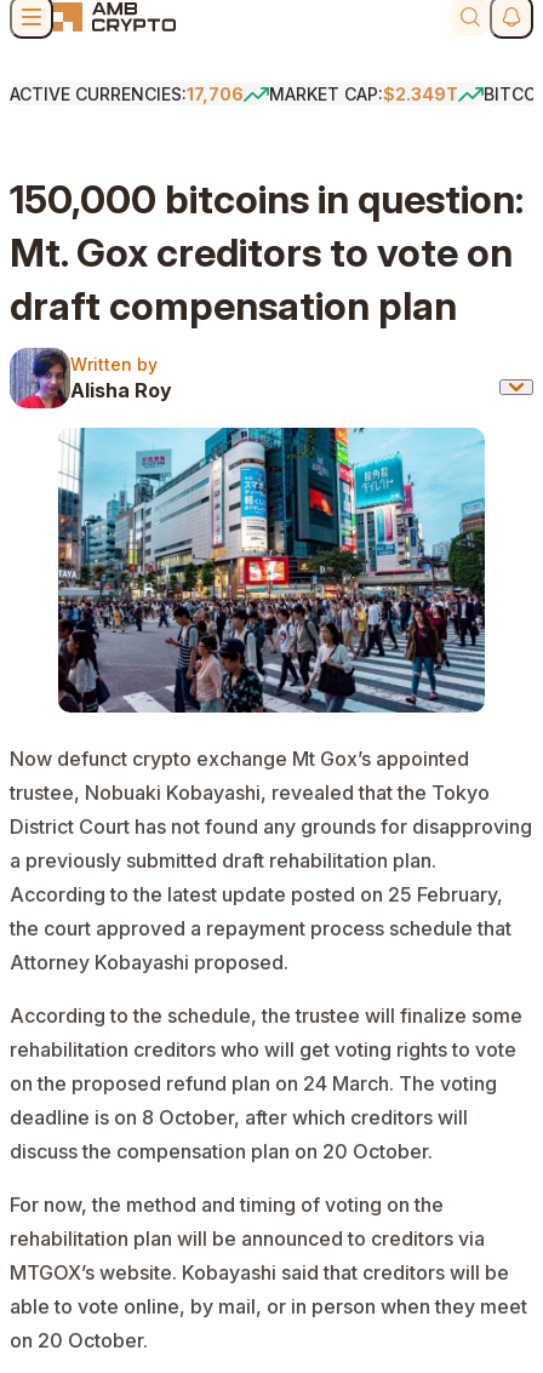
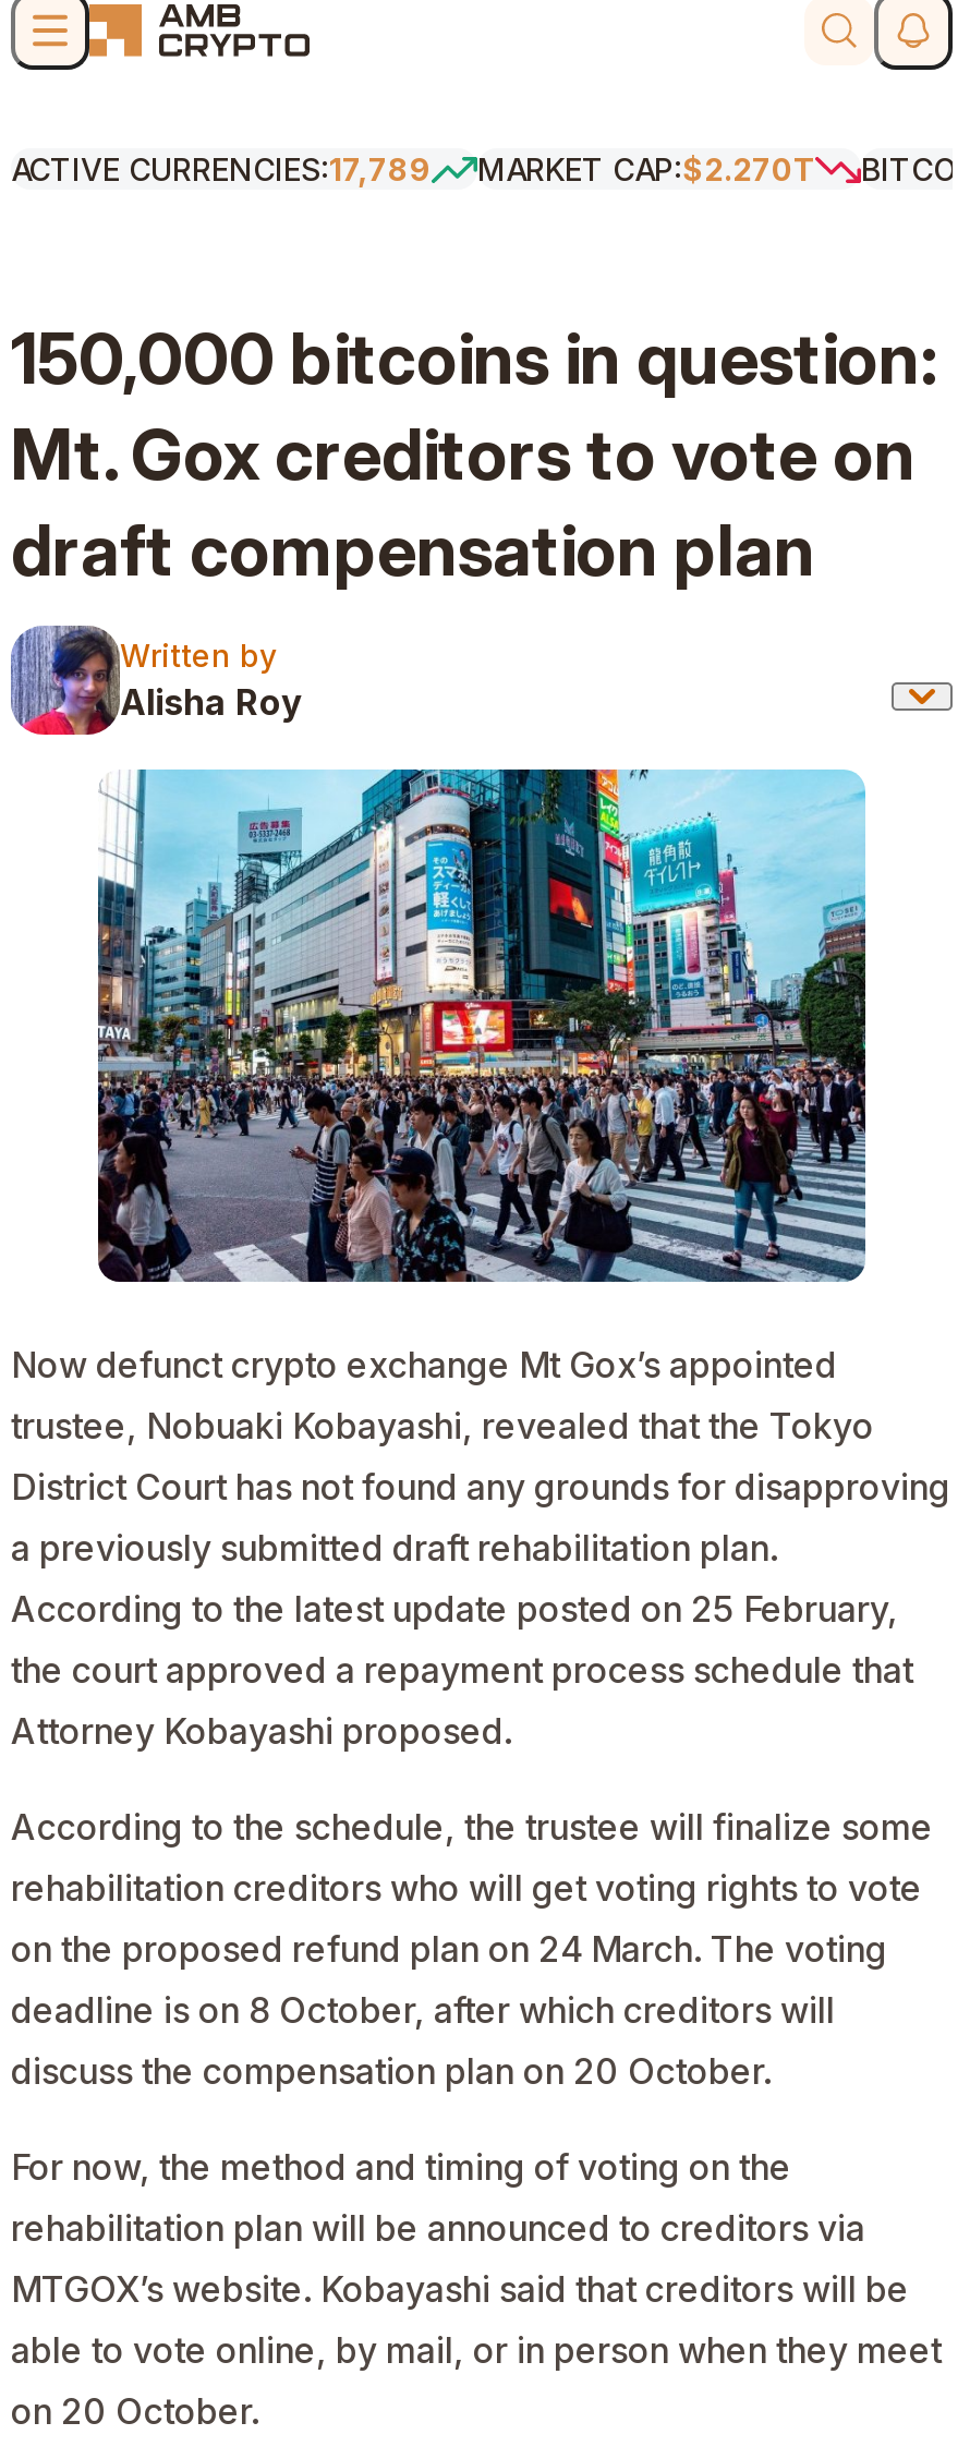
- ACTIVE CURRENCIES:17,706
+ ACTIVE CURRENCIES:17,789

- MARKET CAP:$2.349T
+ MARKET CAP:$2.270T
